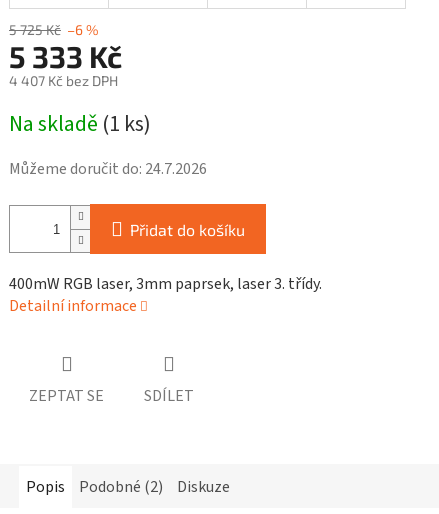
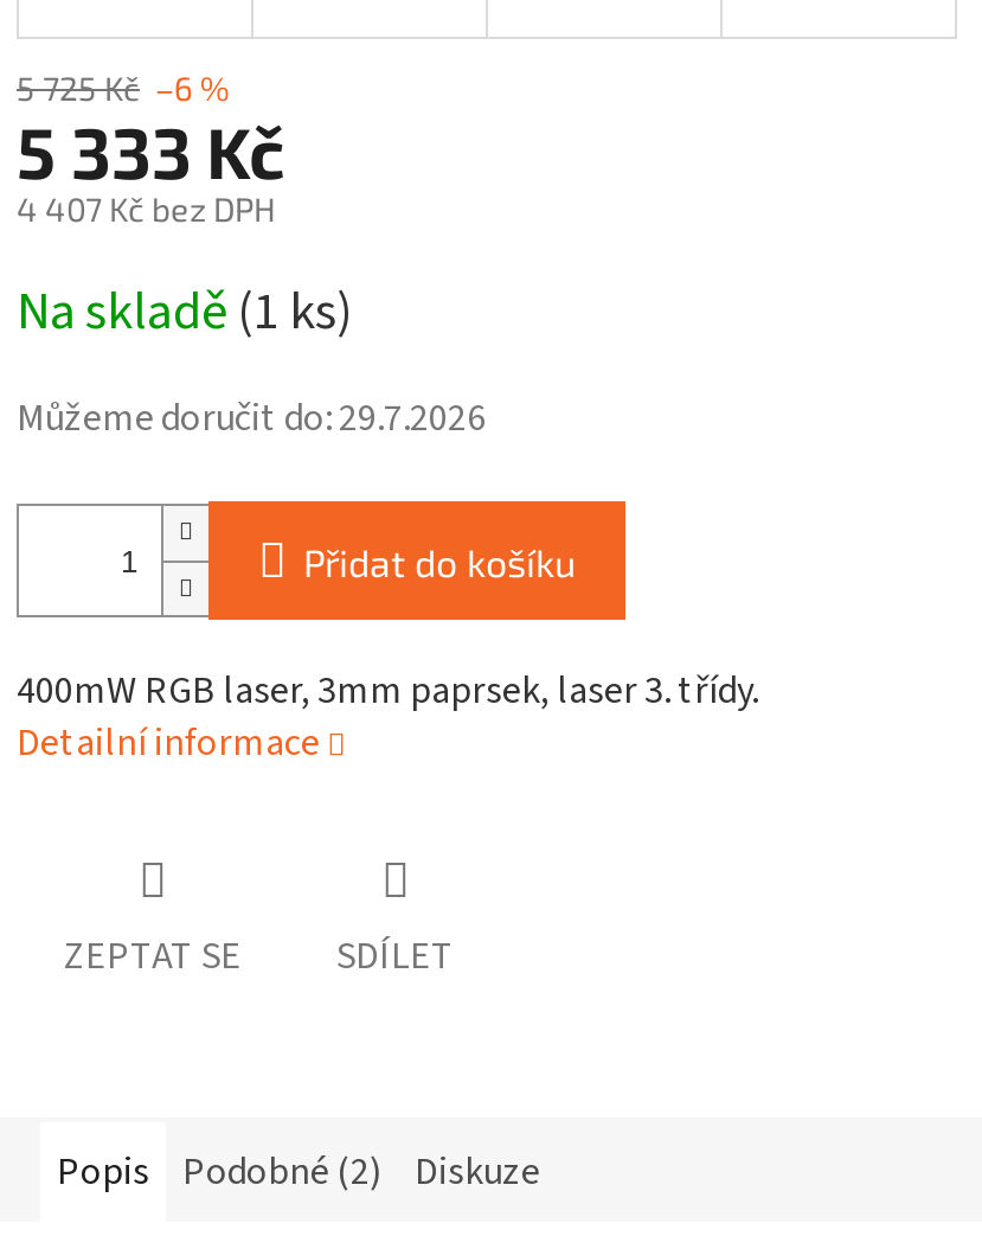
- Můžeme doručit do: 24.7.2026
+ Můžeme doručit do: 29.7.2026
